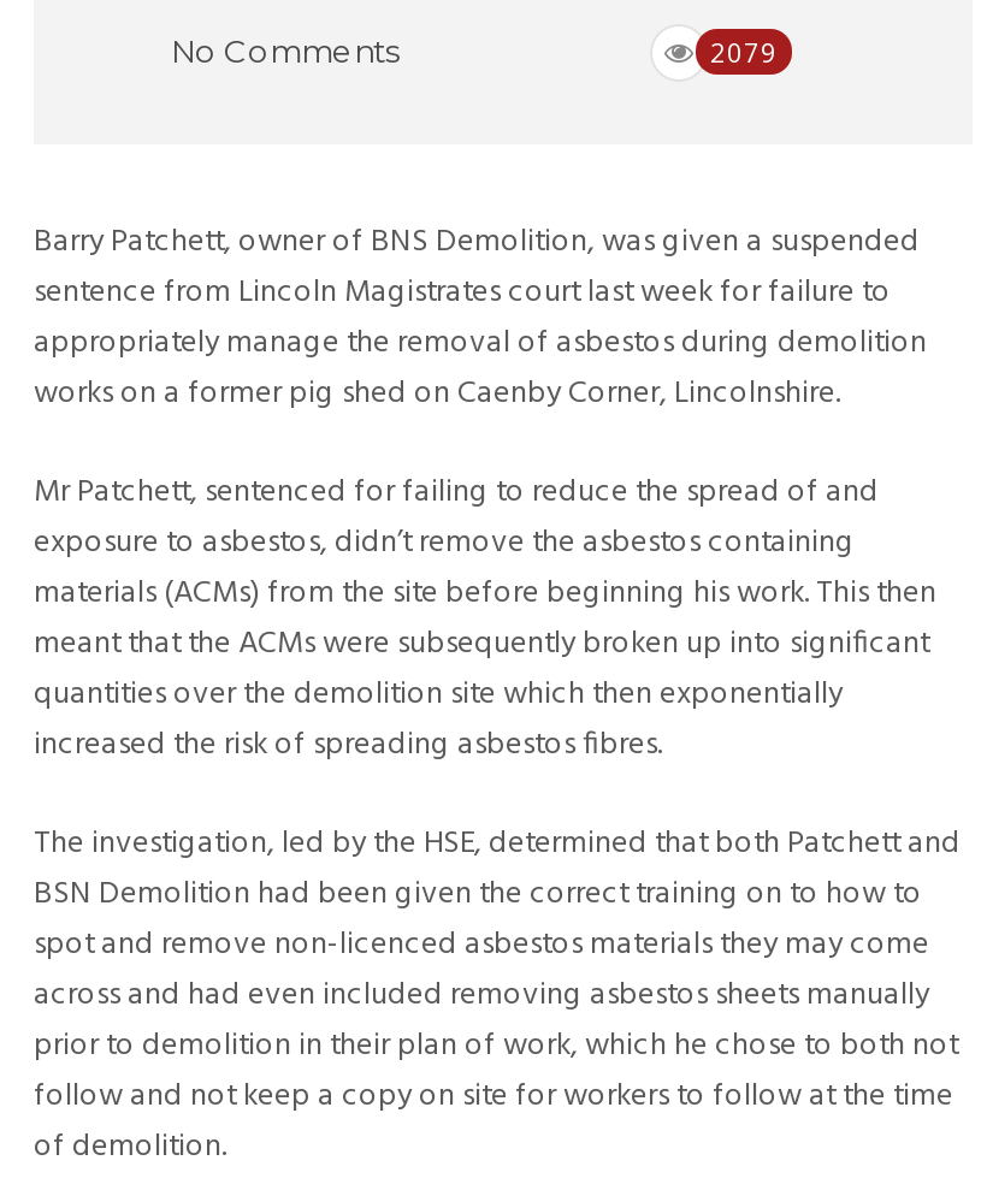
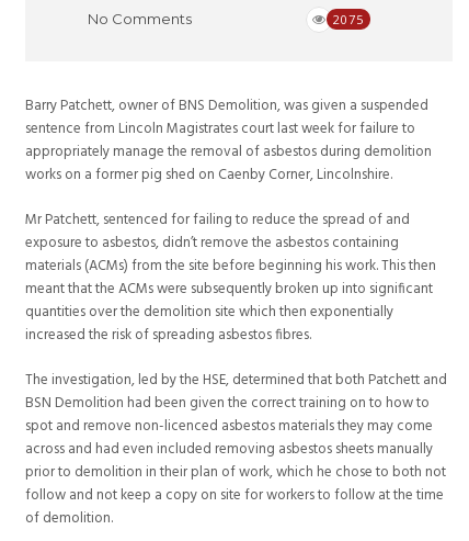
- 2079
+ 2075
